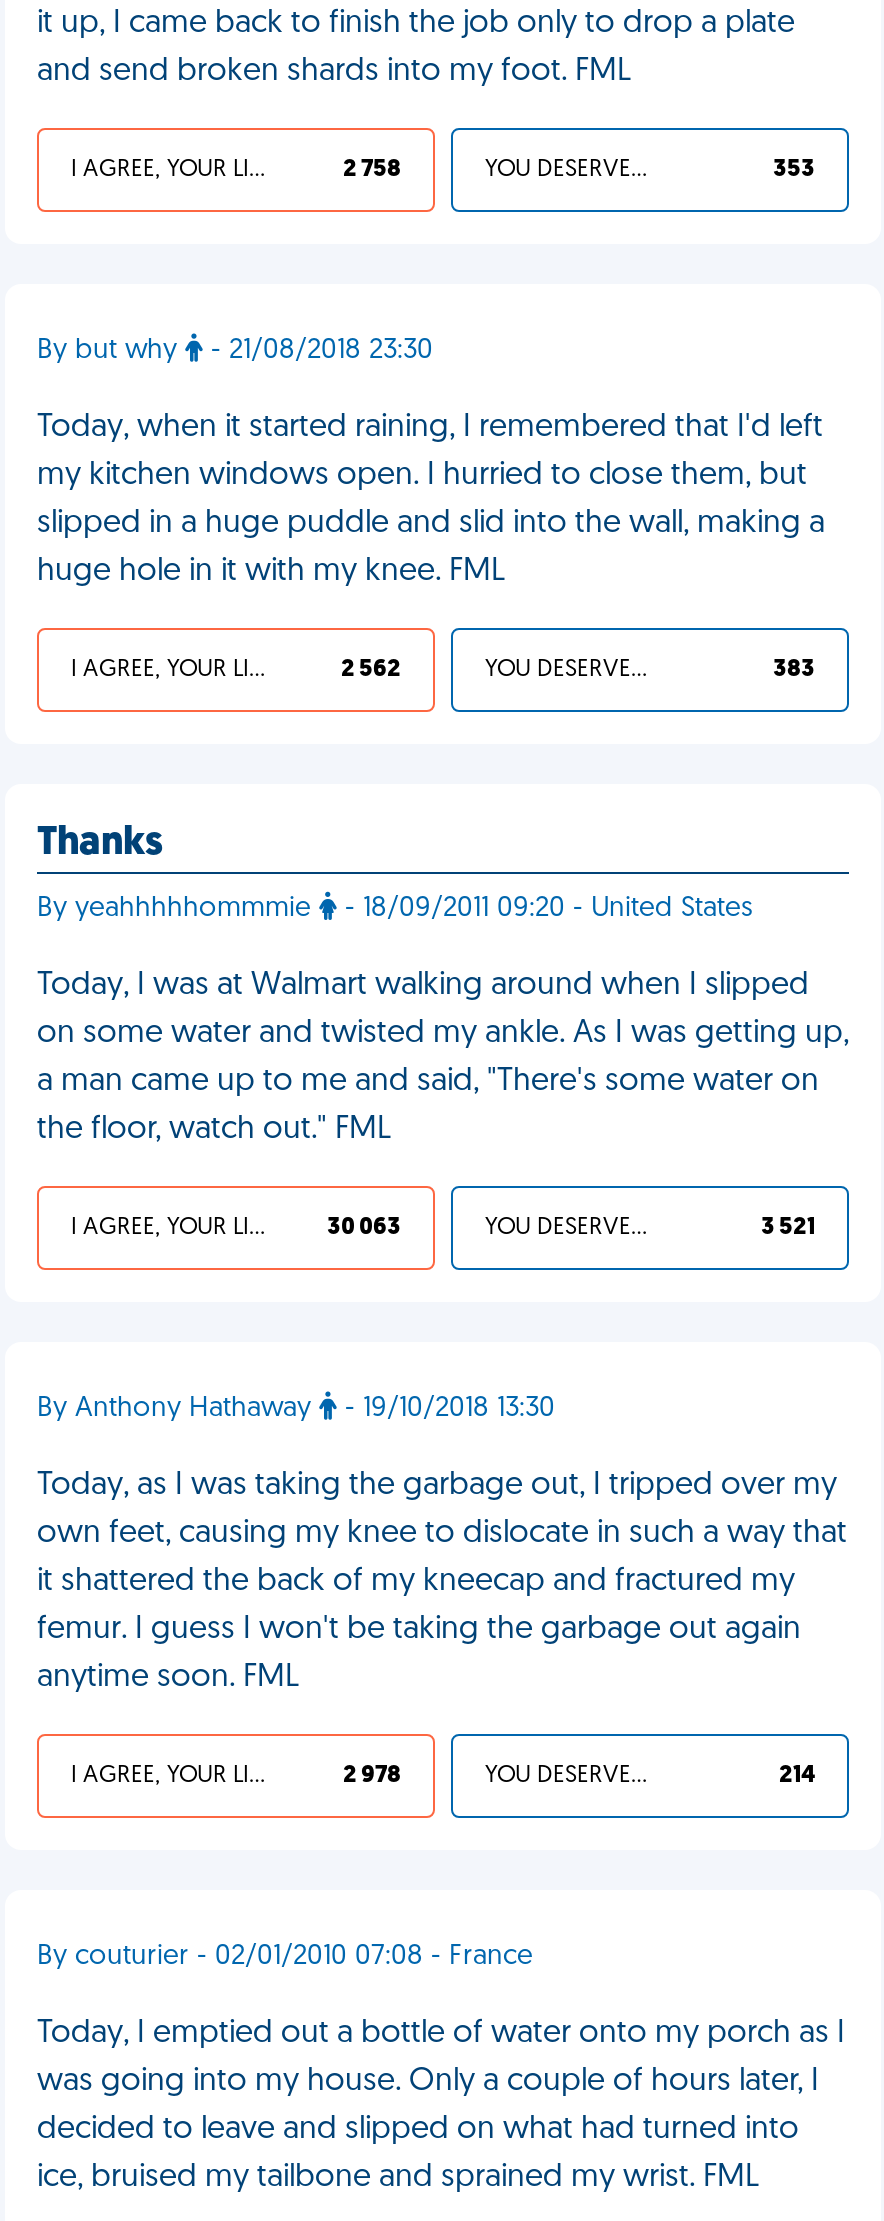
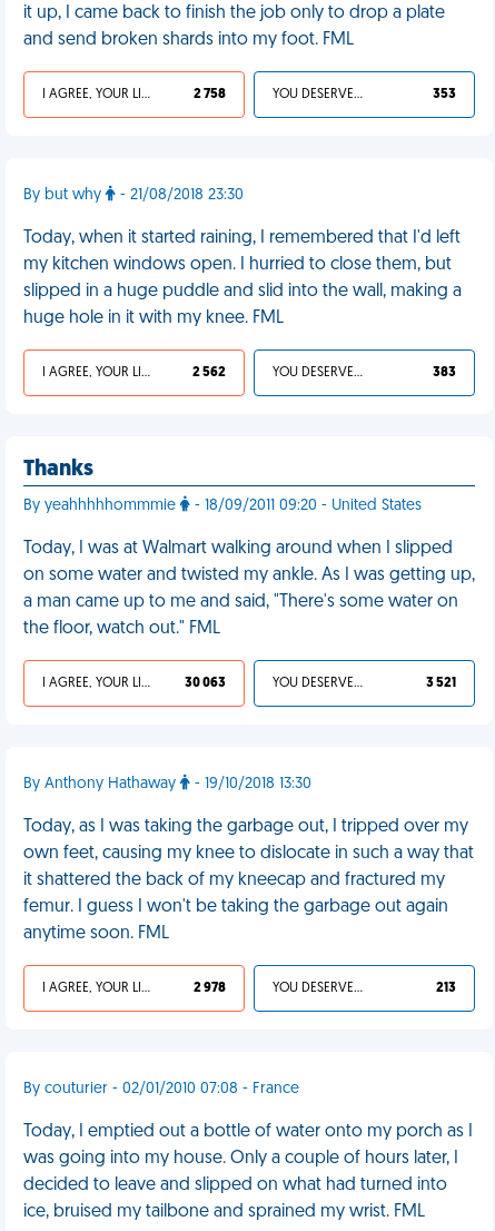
- 214
+ 213
